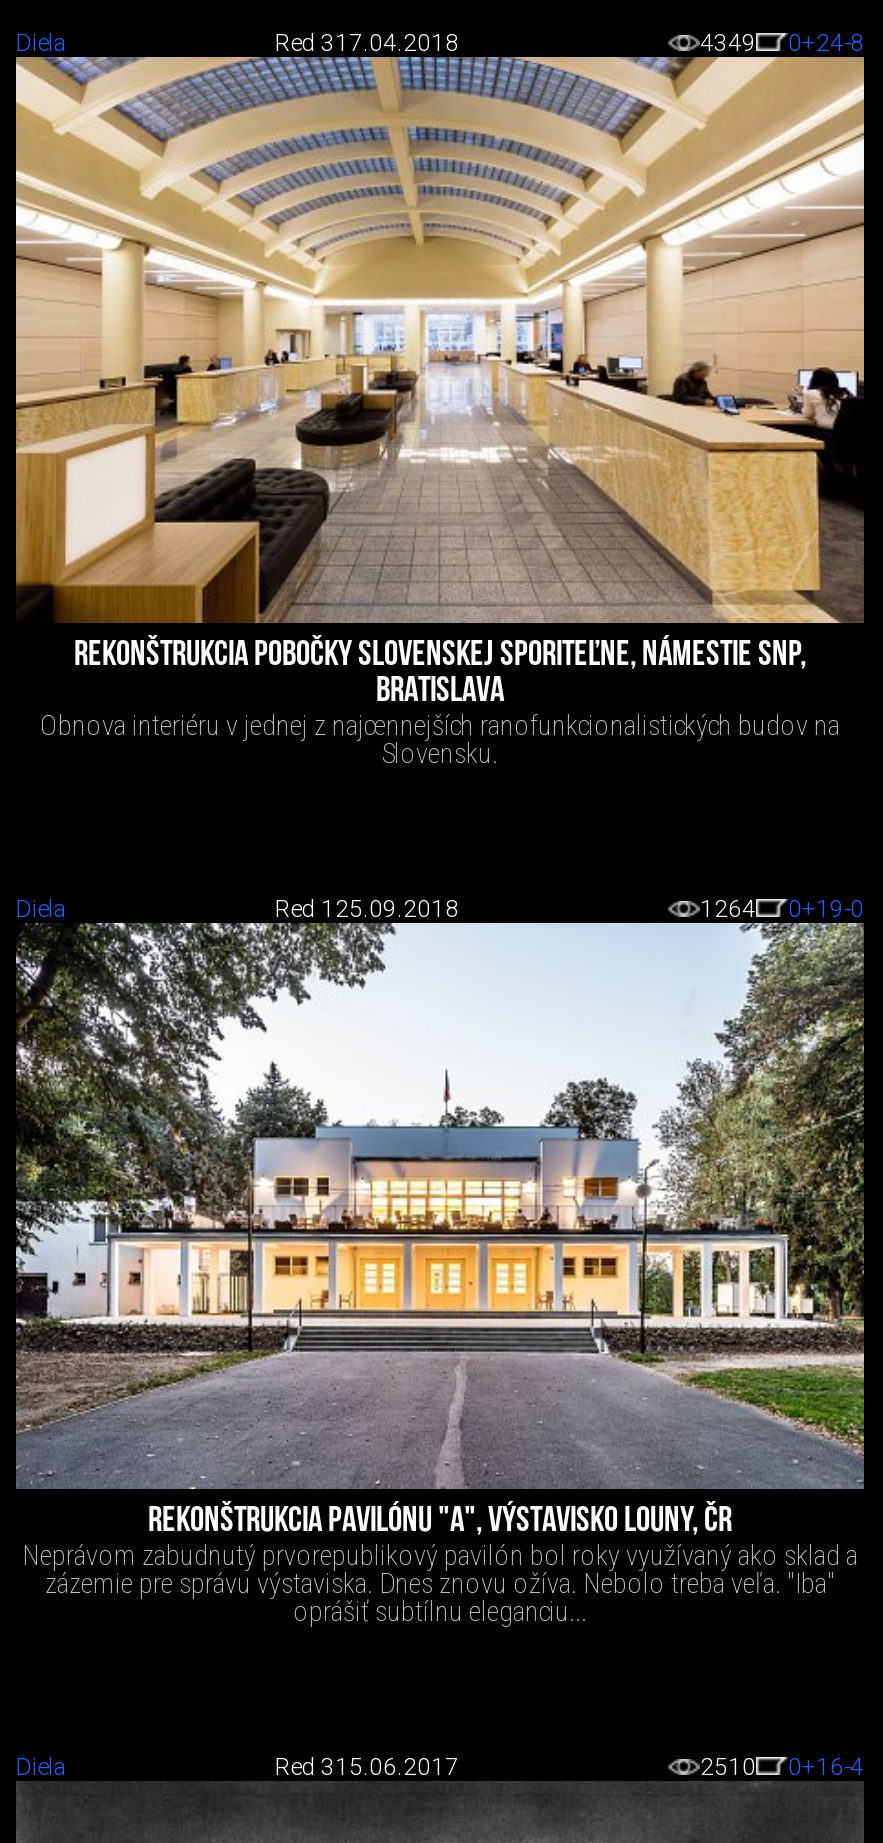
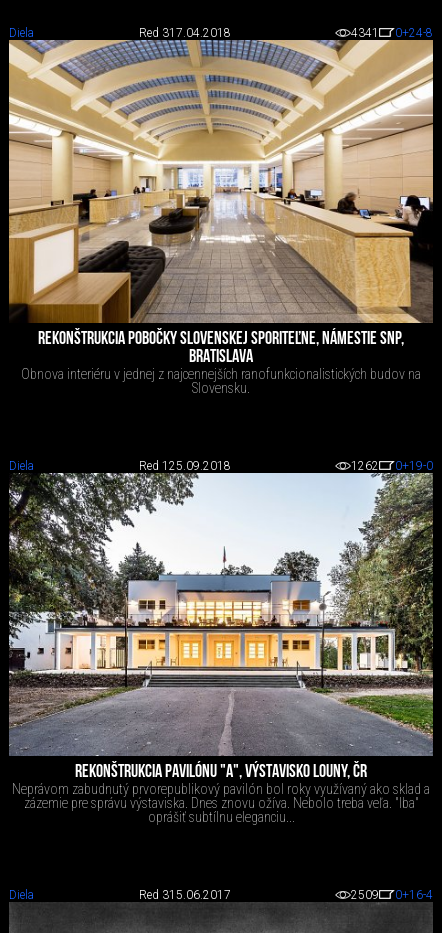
- 4349 0+24-8
+ 4341 0+24-8

- 1264 0+19-0
+ 1262 0+19-0

- 2510 0+16-4
+ 2509 0+16-4
